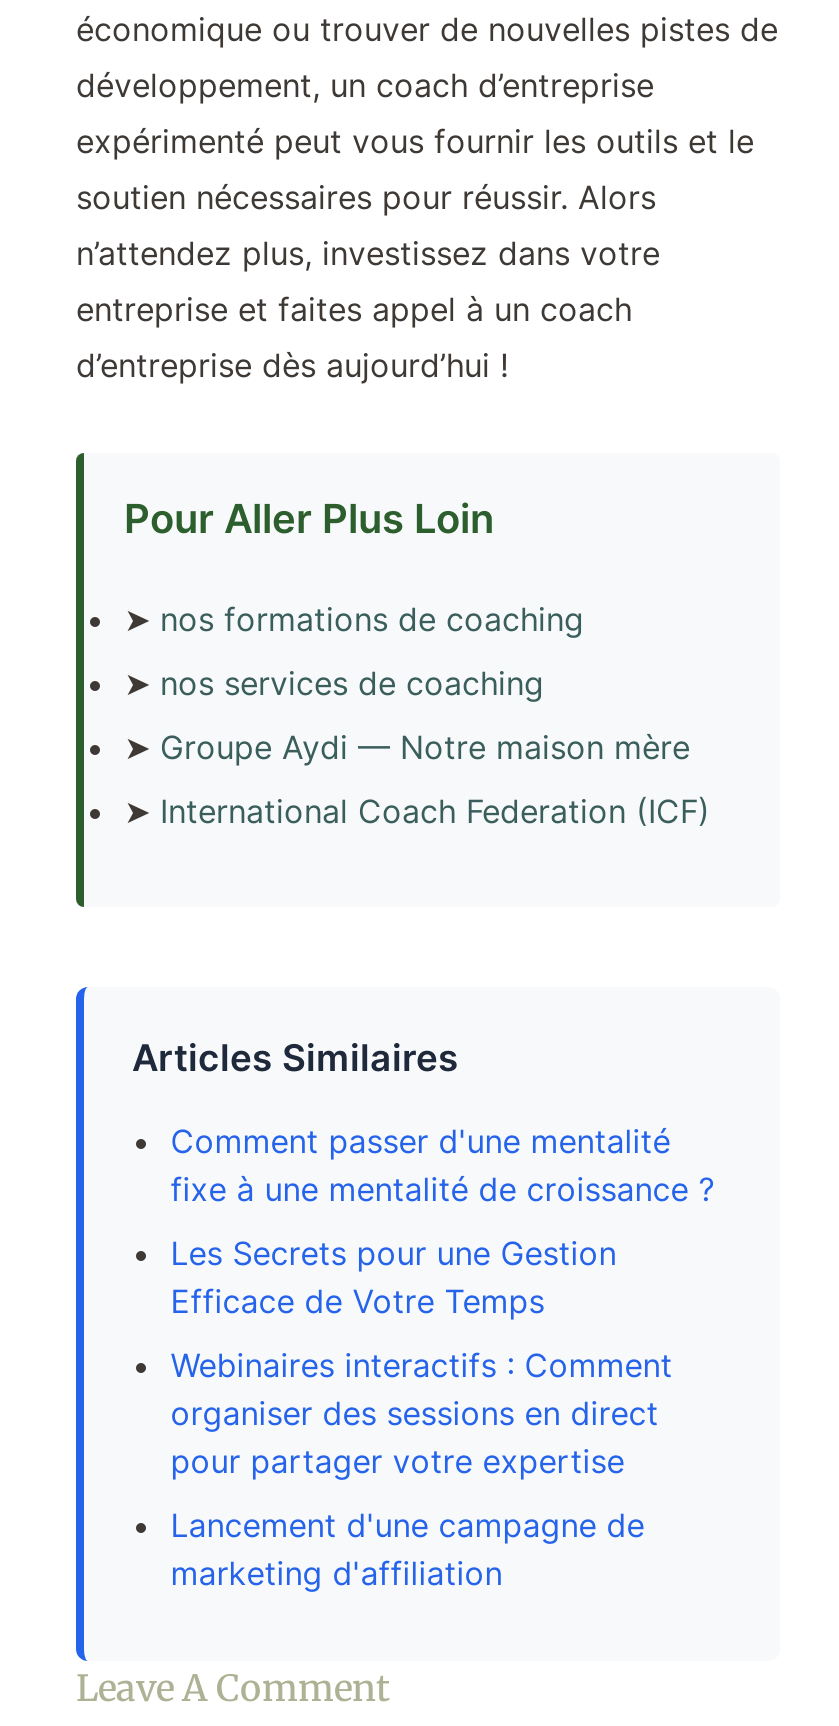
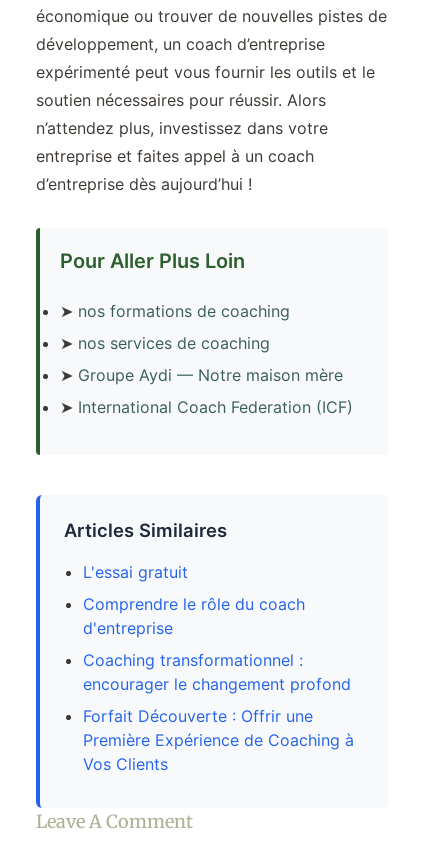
- Comment passer d'une mentalité
- fixe à une mentalité de croissance ?
+ L'essai gratuit

- Les Secrets pour une Gestion
- Efficace de Votre Temps
+ Comprendre le rôle du coach
+ d'entreprise

- Webinaires interactifs : Comment
- organiser des sessions en direct
- pour partager votre expertise
+ Coaching transformationnel :
+ encourager le changement profond

- Lancement d'une campagne de
- marketing d'affiliation
+ Forfait Découverte : Offrir une
+ Première Expérience de Coaching à
+ Vos Clients
